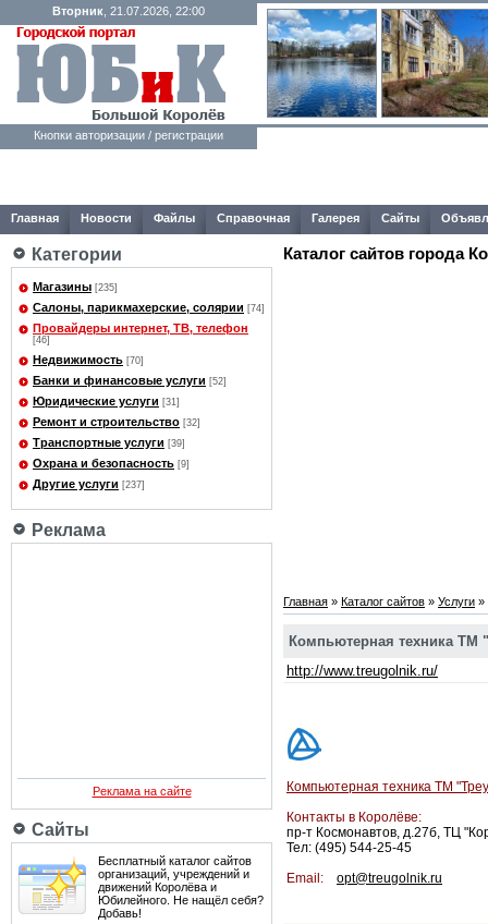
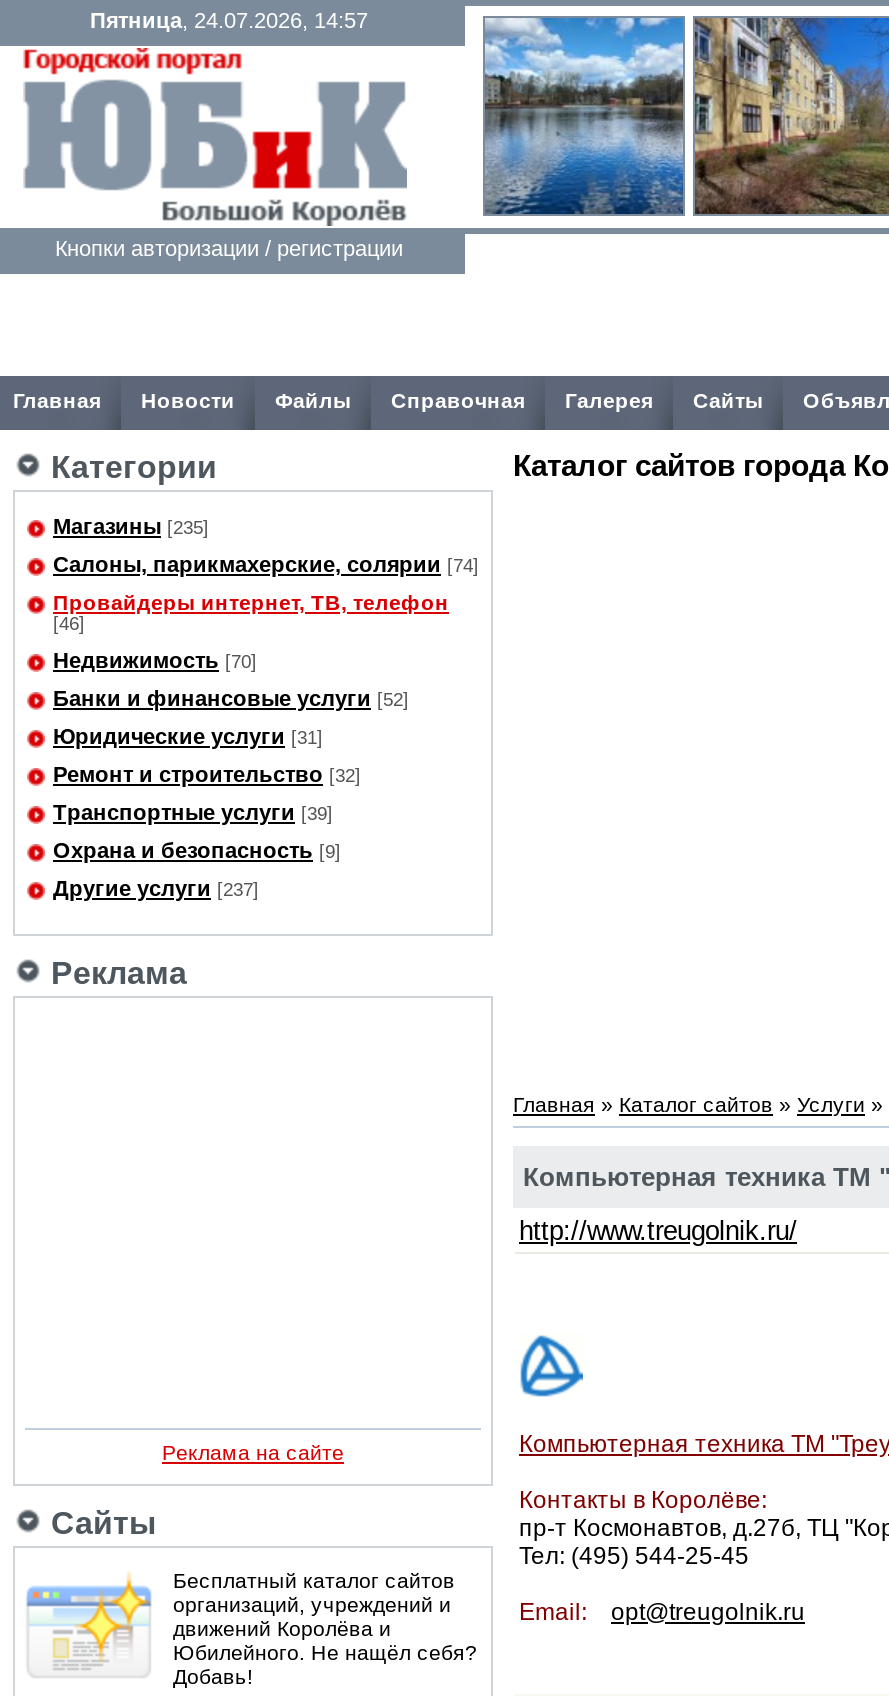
- Вторник, 21.07.2026, 22:00
+ Пятница, 24.07.2026, 14:57
